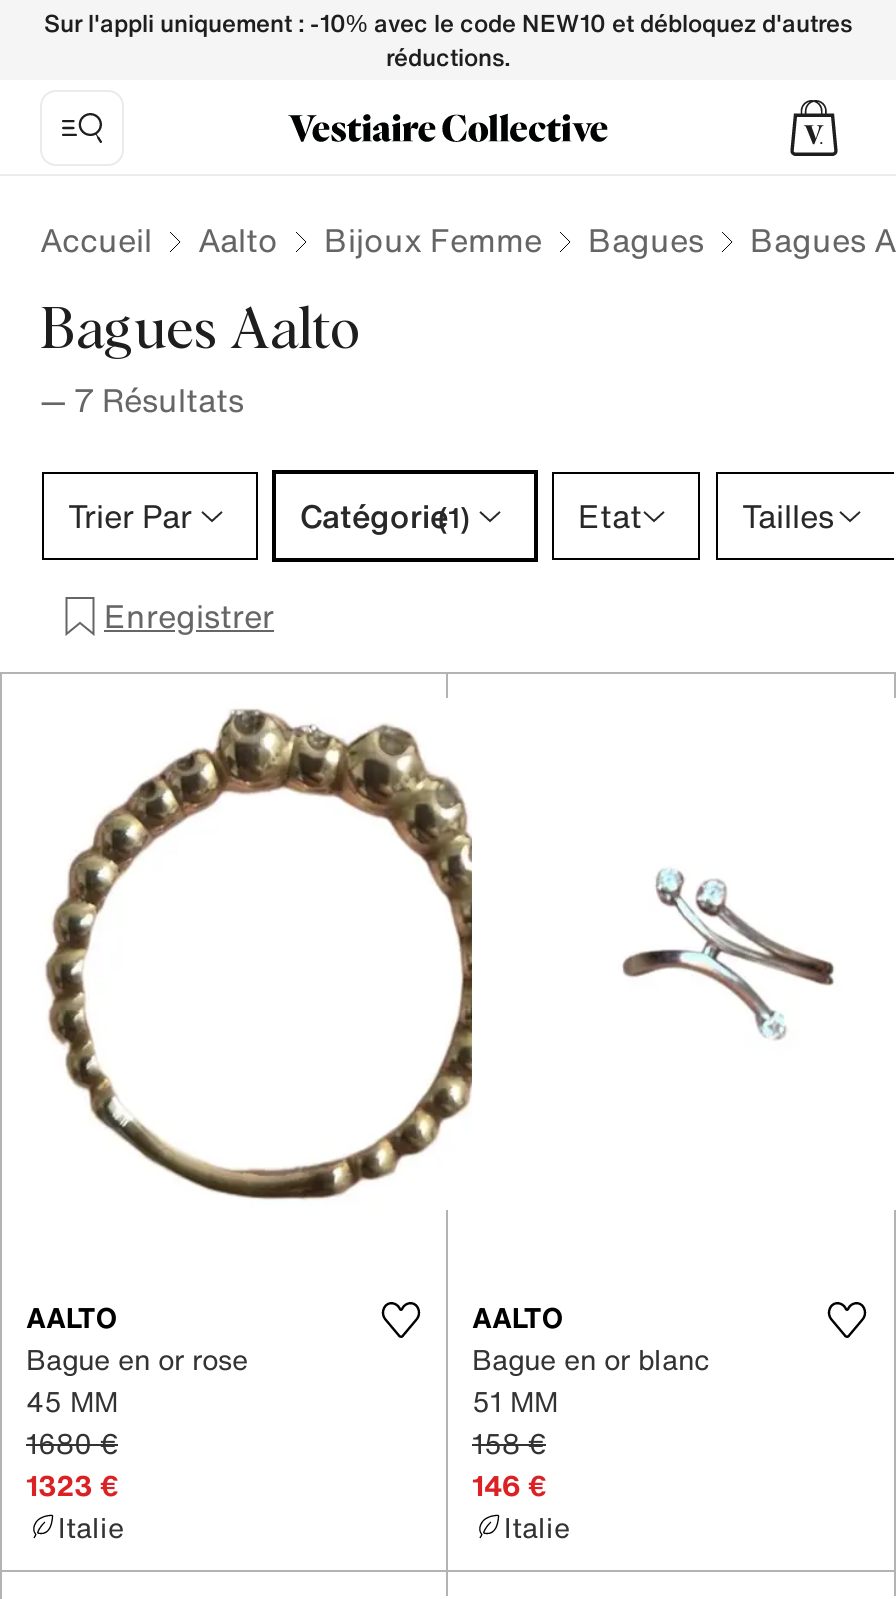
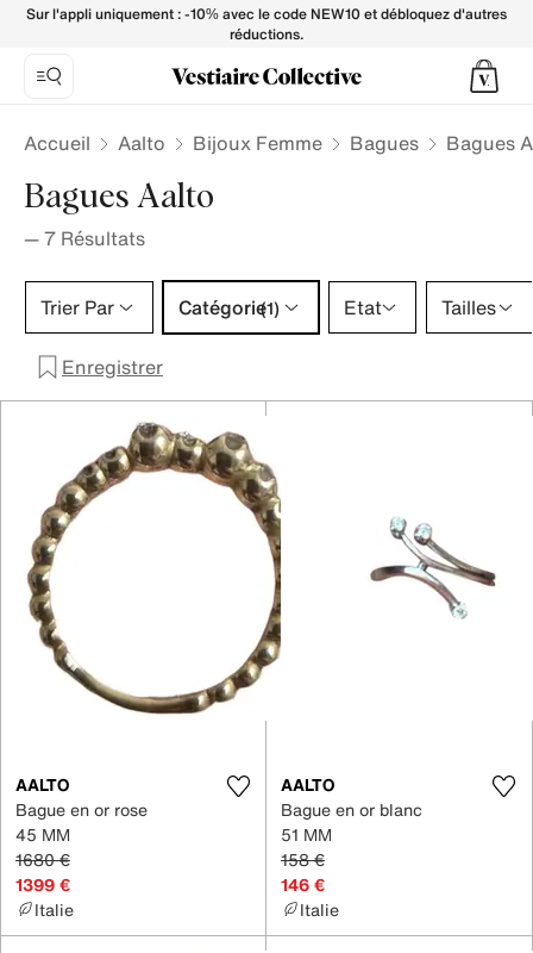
- 1323 €
+ 1399 €
